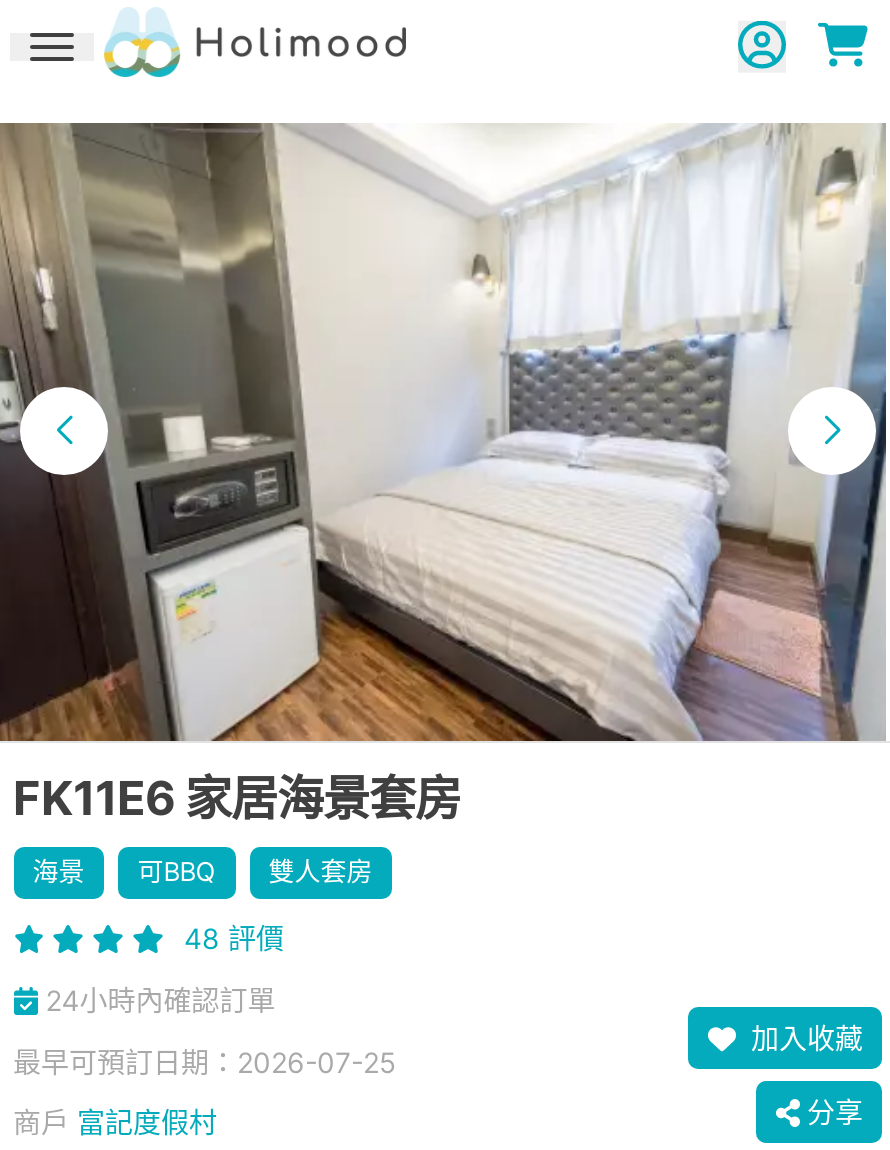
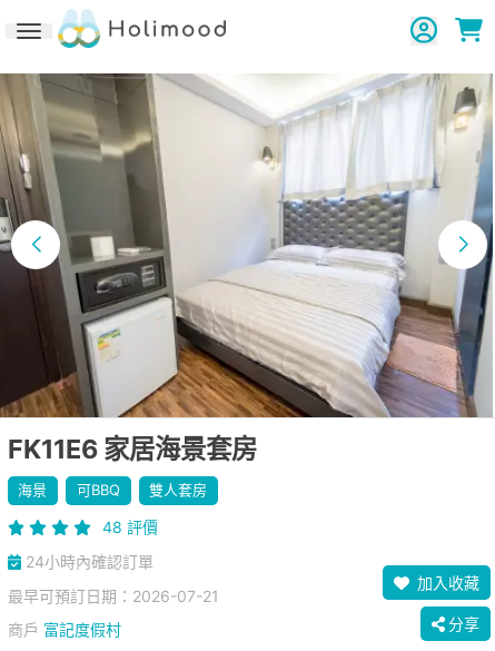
- 最早可預訂日期：2026-07-25
+ 最早可預訂日期：2026-07-21
